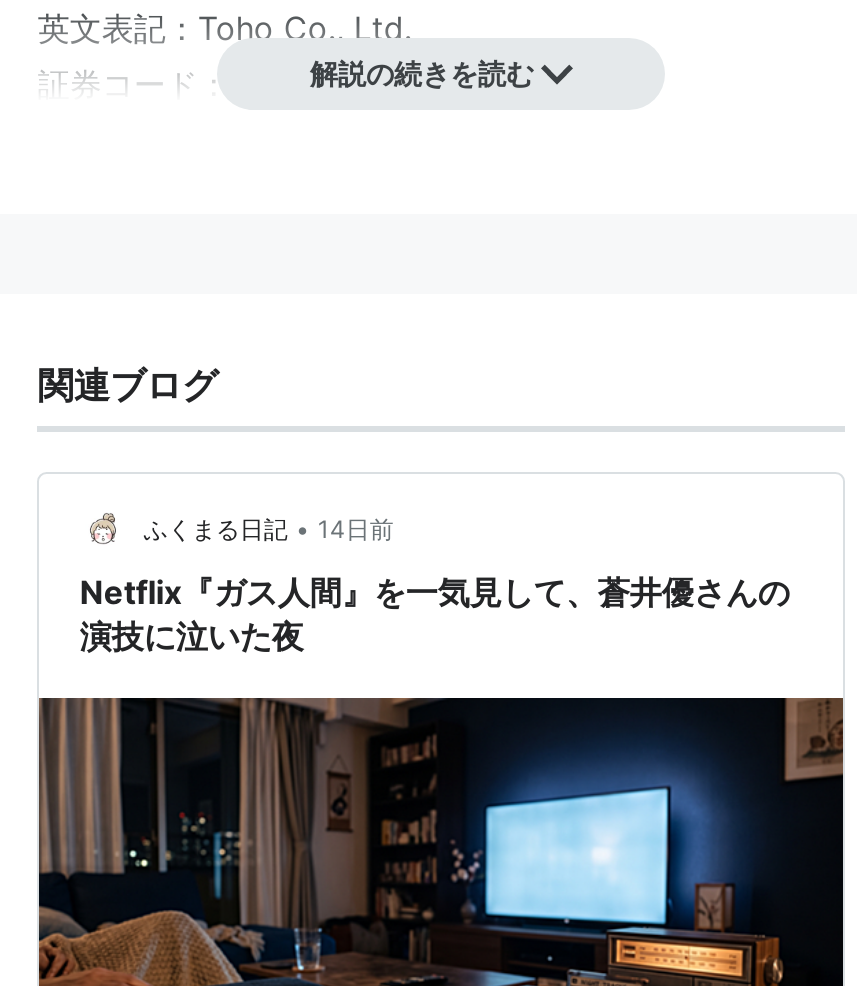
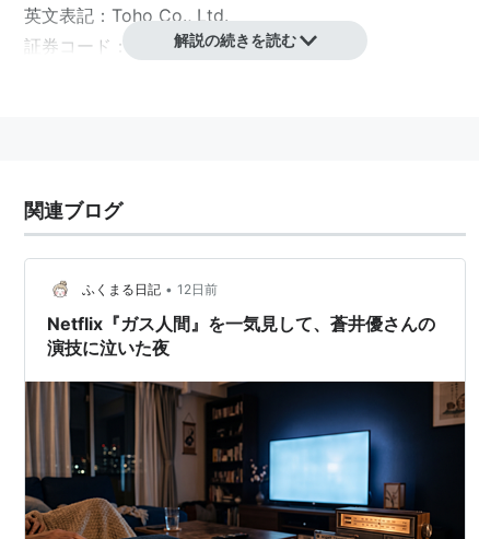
- ふくまる日記 • 14日前
+ ふくまる日記 • 12日前
